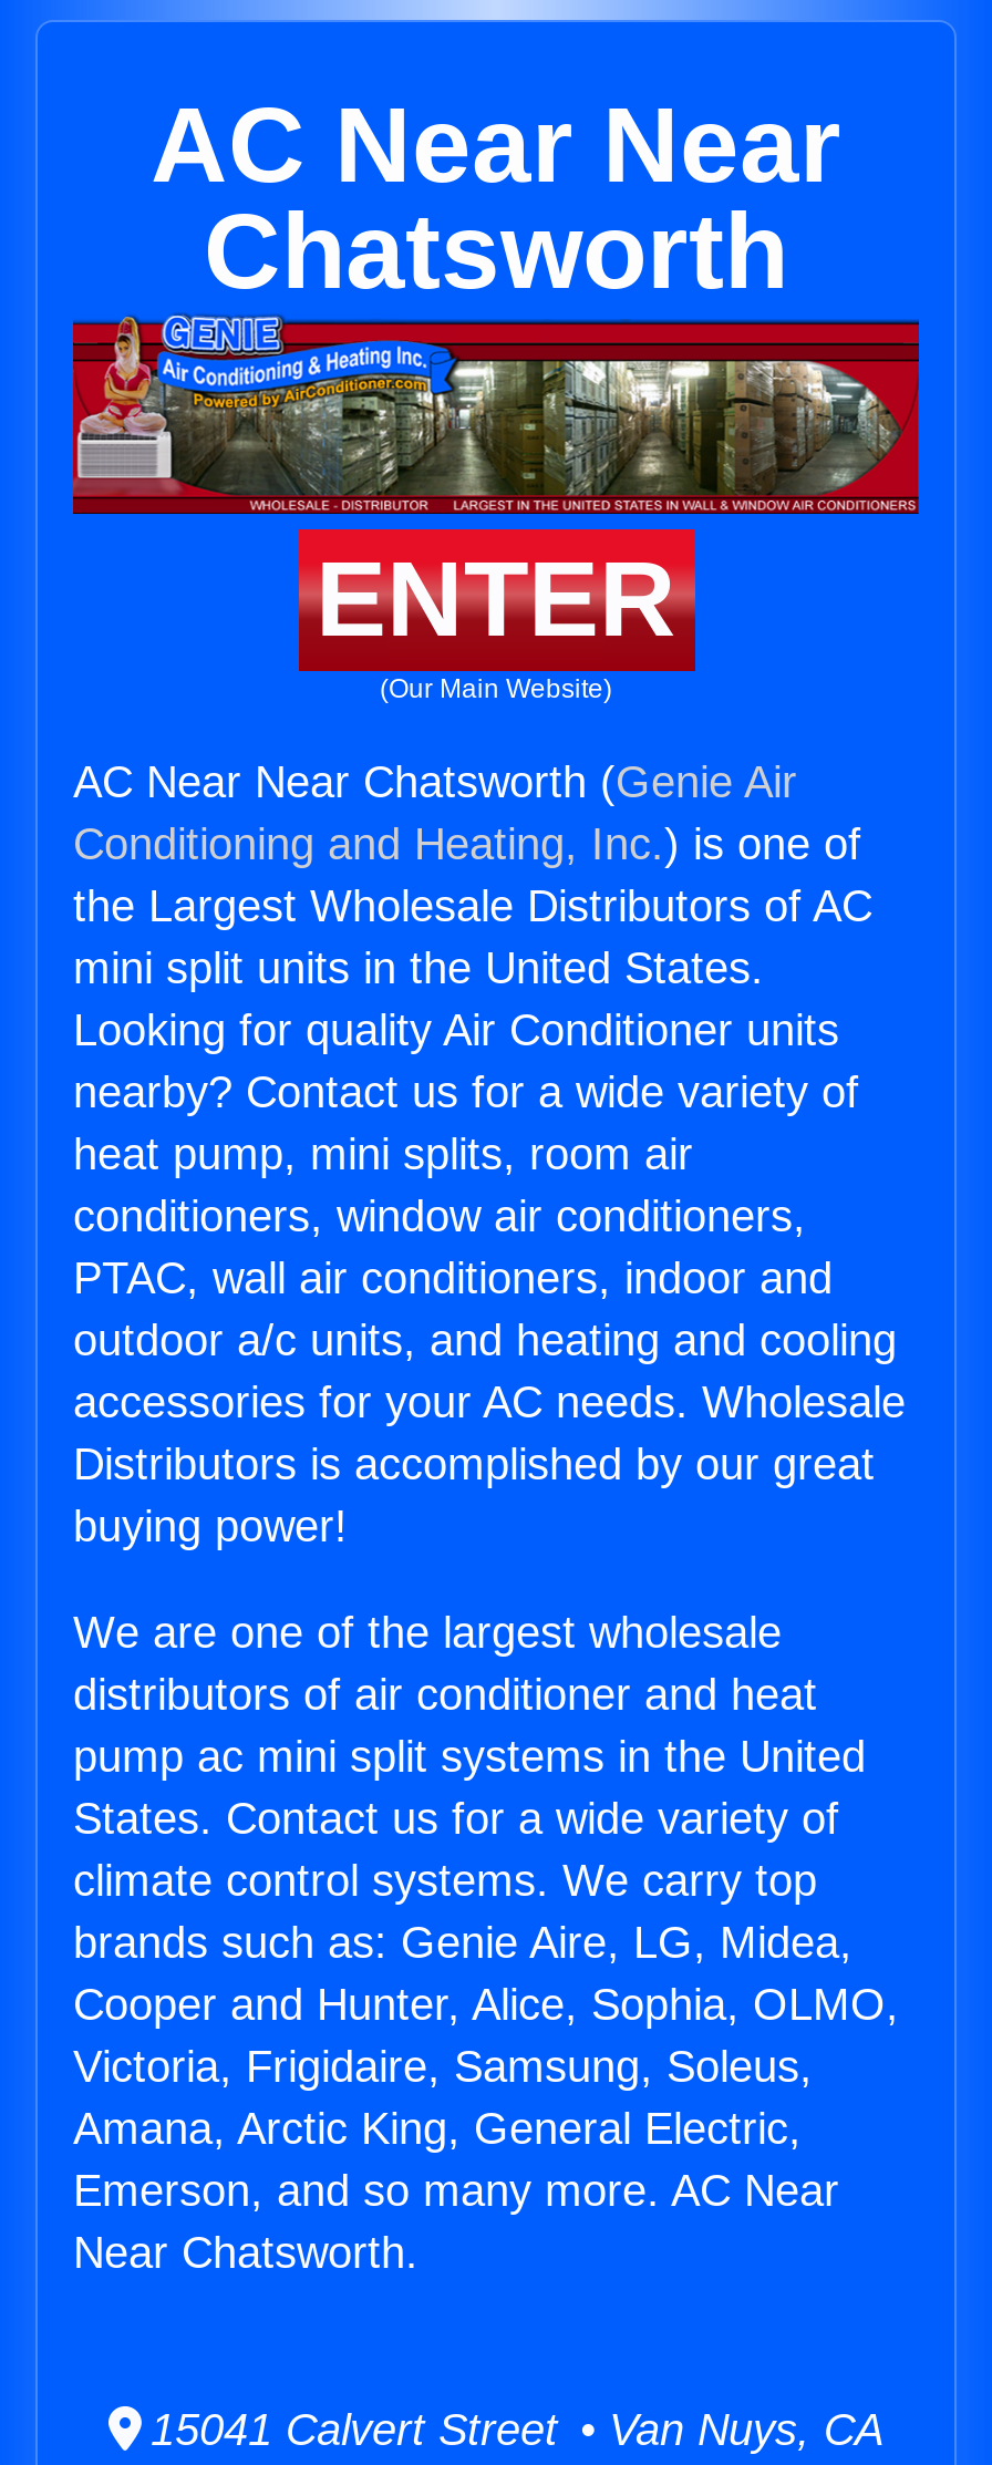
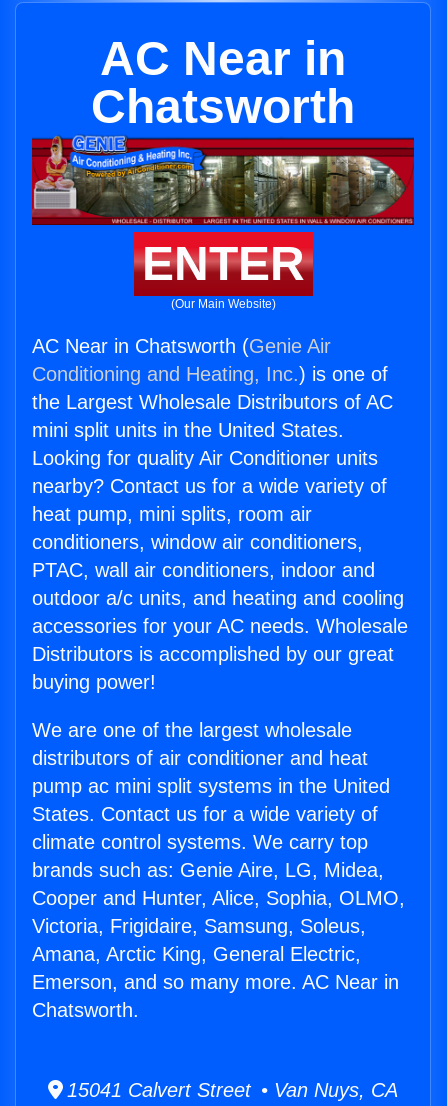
- AC Near Near
+ AC Near in

- AC Near Near Chatsworth (Genie Air
+ AC Near in Chatsworth (Genie Air

- Emerson, and so many more. AC Near
- Near Chatsworth.
+ Emerson, and so many more. AC Near in
+ Chatsworth.
